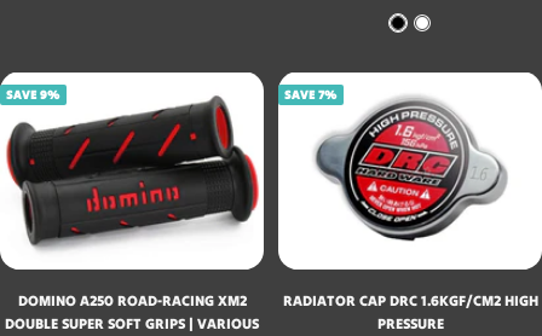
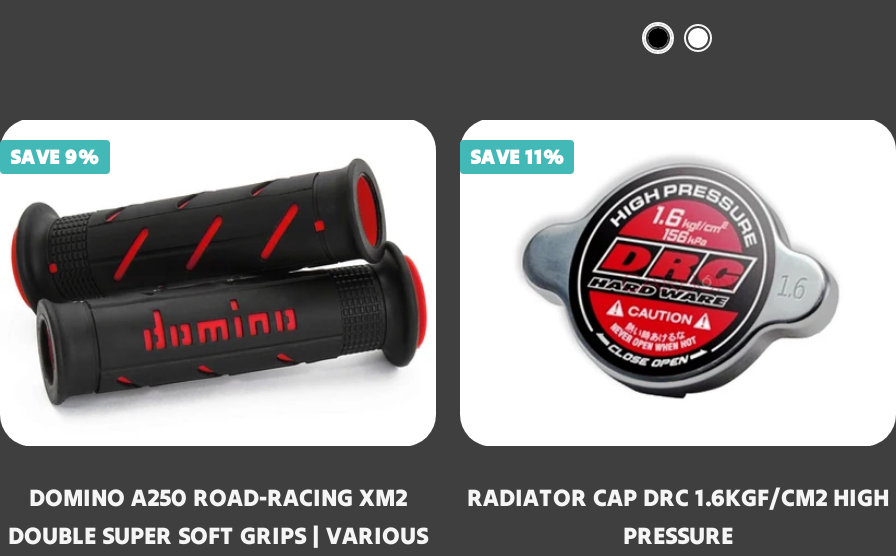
- SAVE 7%
+ SAVE 11%
